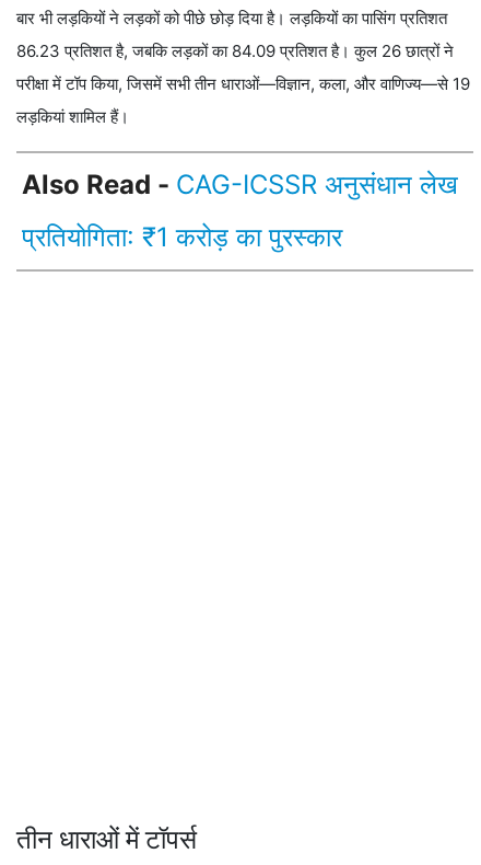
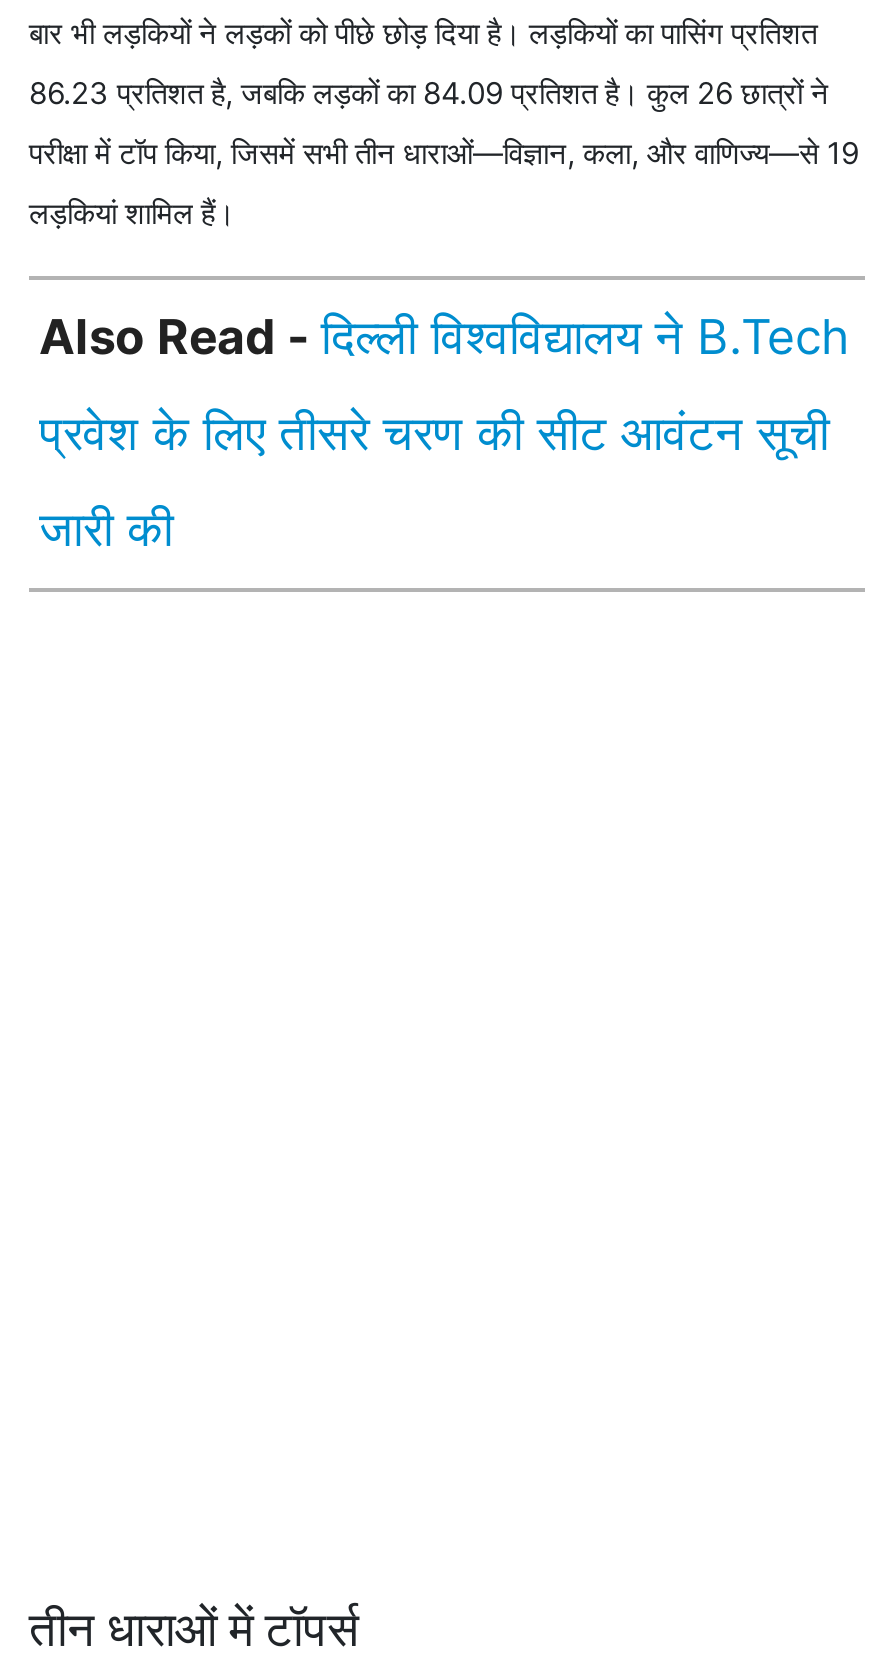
- Also Read - CAG-ICSSR अनुसंधान लेख
- प्रतियोगिता: ₹1 करोड़ का पुरस्कार
+ Also Read - दिल्ली विश्वविद्यालय ने B.Tech
+ प्रवेश के लिए तीसरे चरण की सीट आवंटन सूची
+ जारी की
